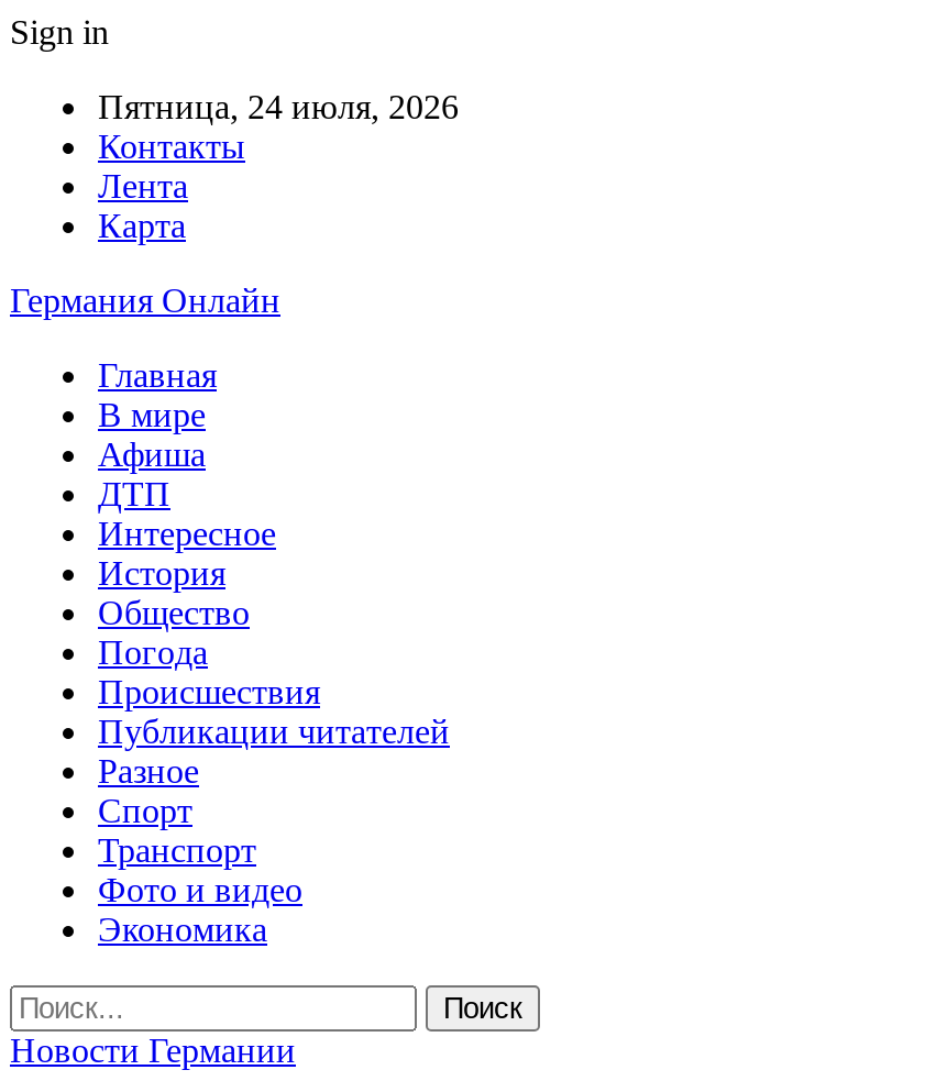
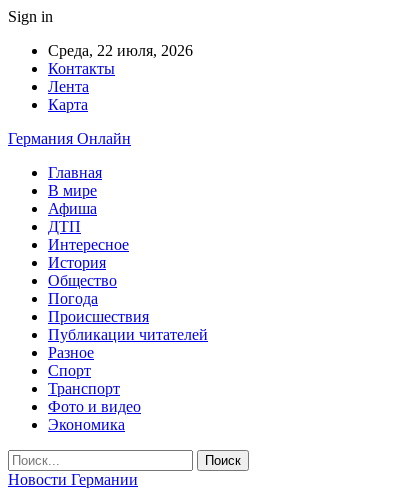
- Пятница, 24 июля, 2026
+ Среда, 22 июля, 2026
